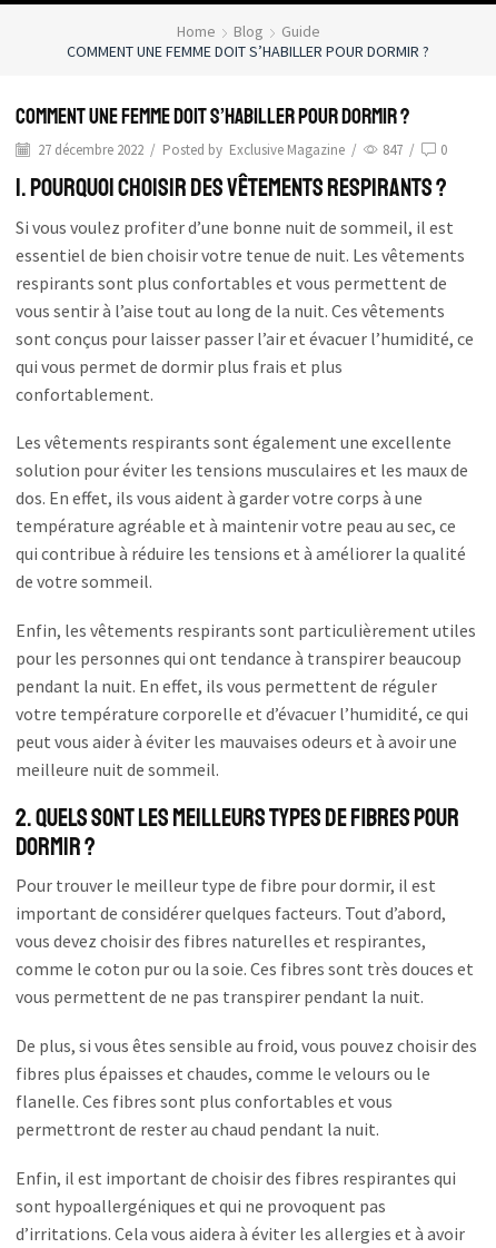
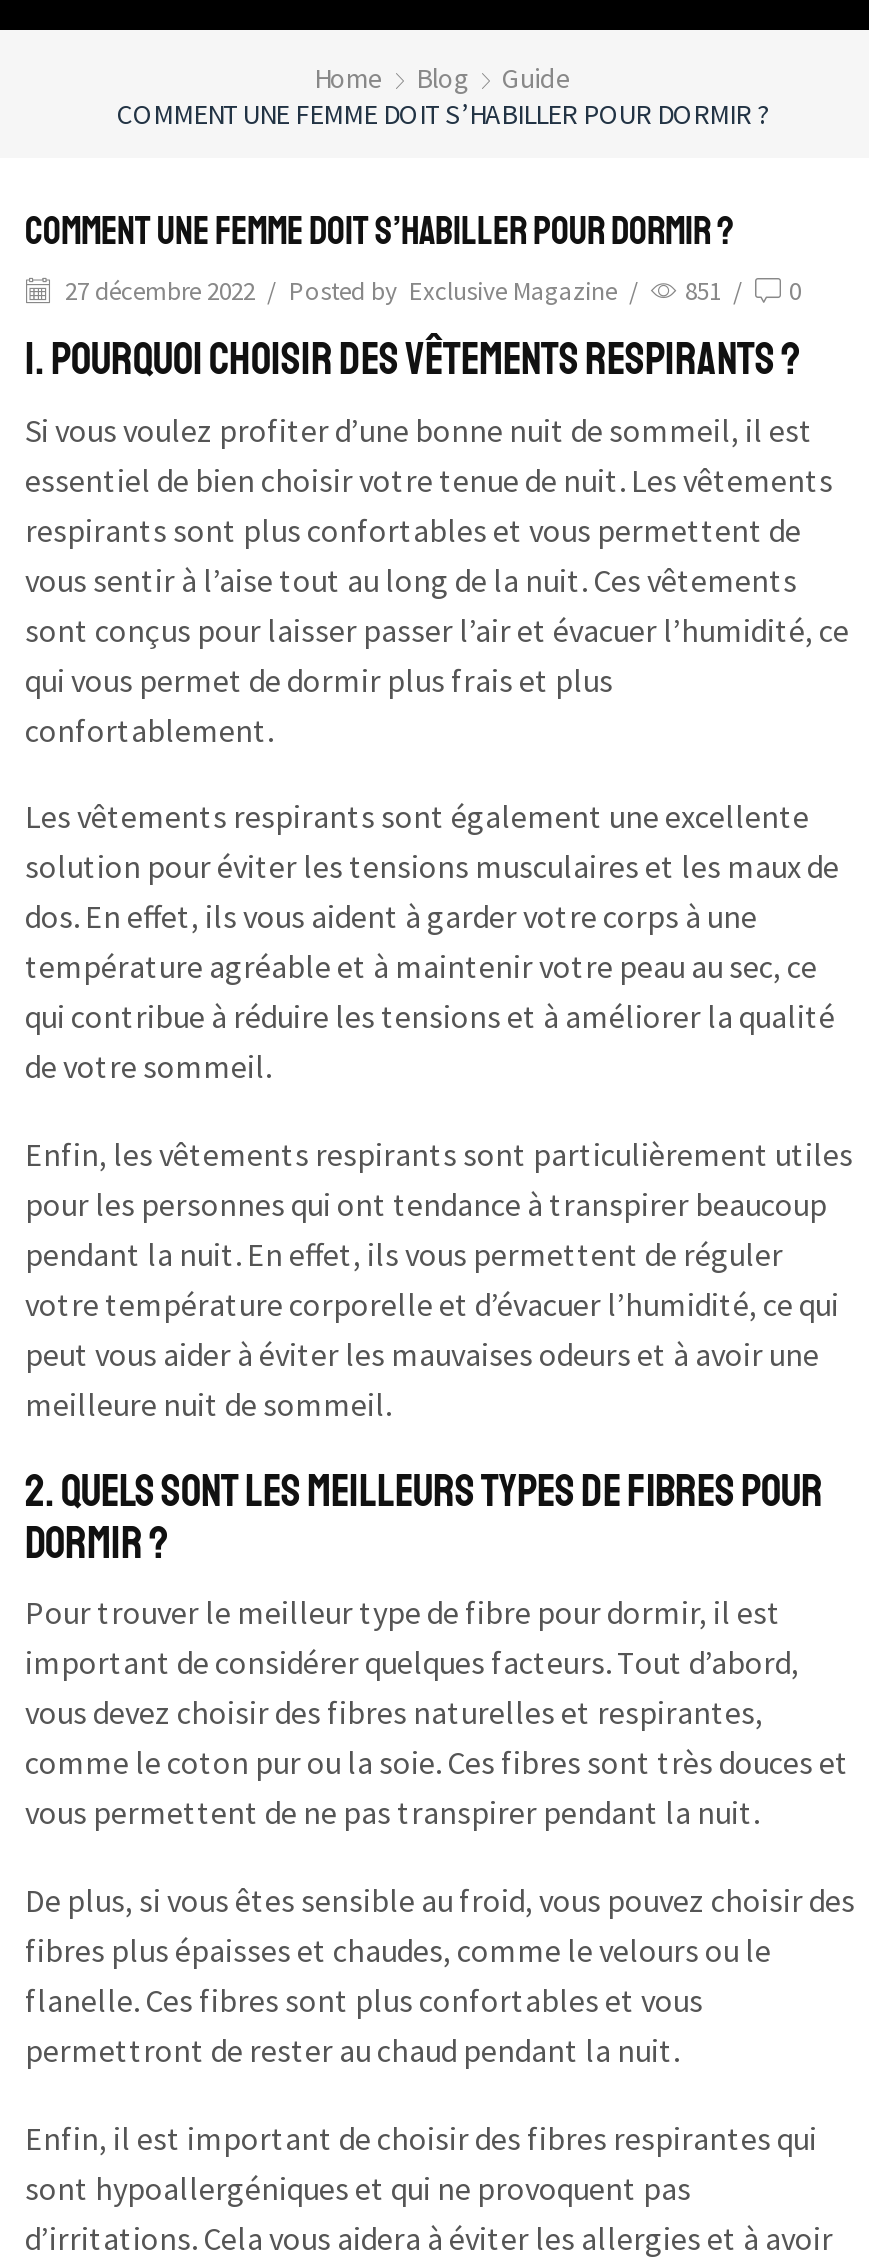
- 27 décembre 2022 / Posted by Exclusive Magazine / 847 / 0
+ 27 décembre 2022 / Posted by Exclusive Magazine / 851 / 0
